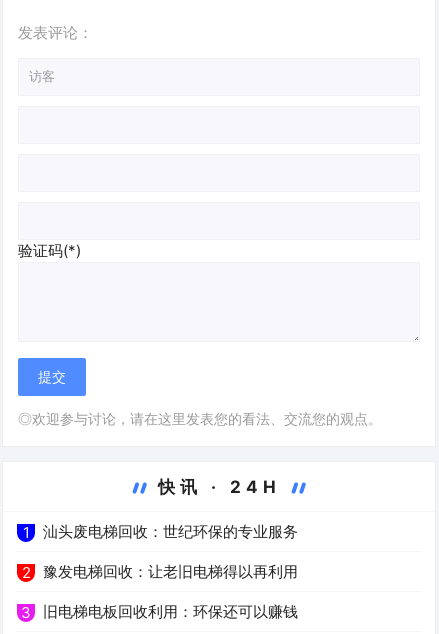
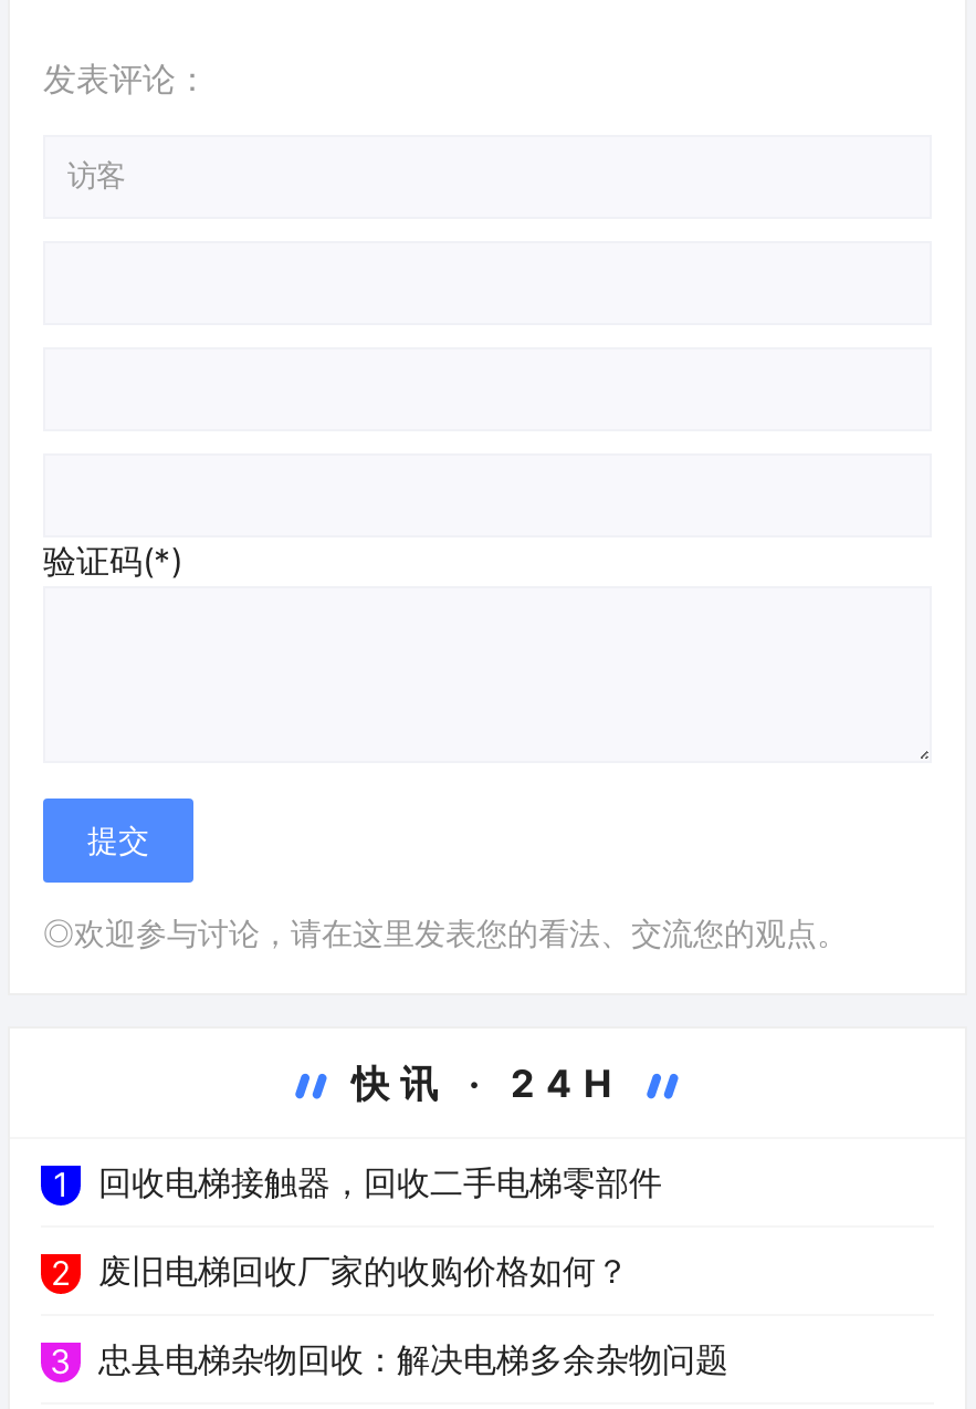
- 汕头废电梯回收：世纪环保的专业服务
+ 回收电梯接触器，回收二手电梯零部件

- 豫发电梯回收：让老旧电梯得以再利用
+ 废旧电梯回收厂家的收购价格如何？

- 旧电梯电板回收利用：环保还可以赚钱
+ 忠县电梯杂物回收：解决电梯多余杂物问题
